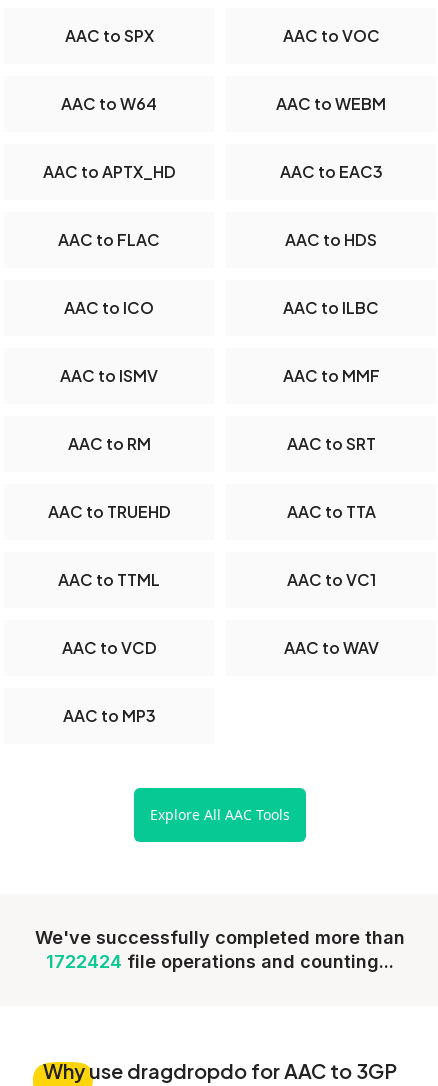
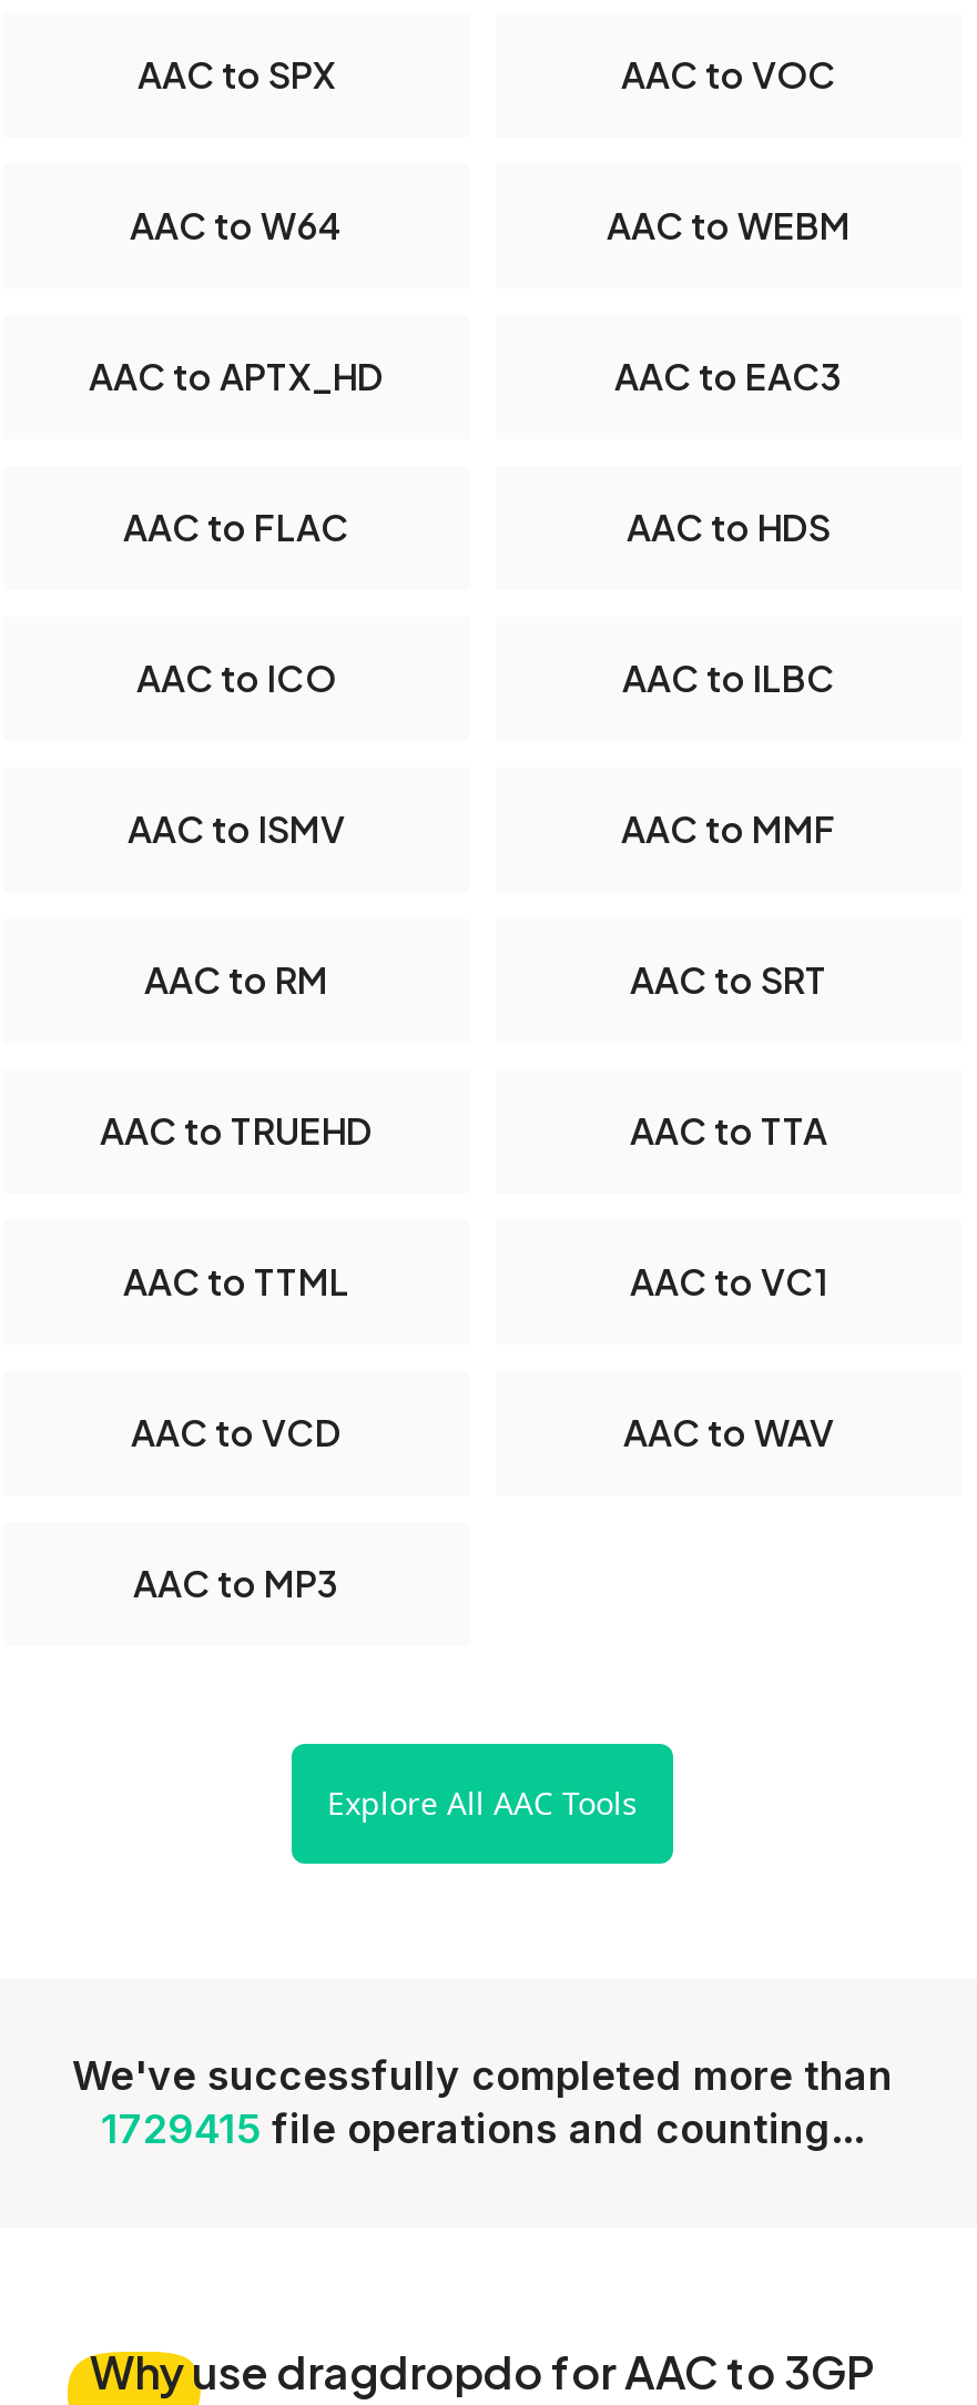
- 1722424 file operations and counting...
+ 1729415 file operations and counting...
